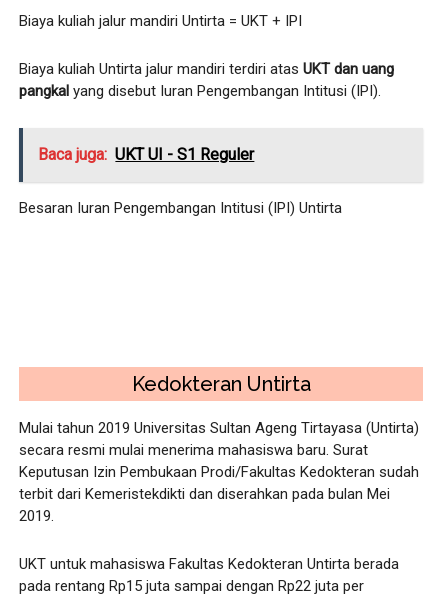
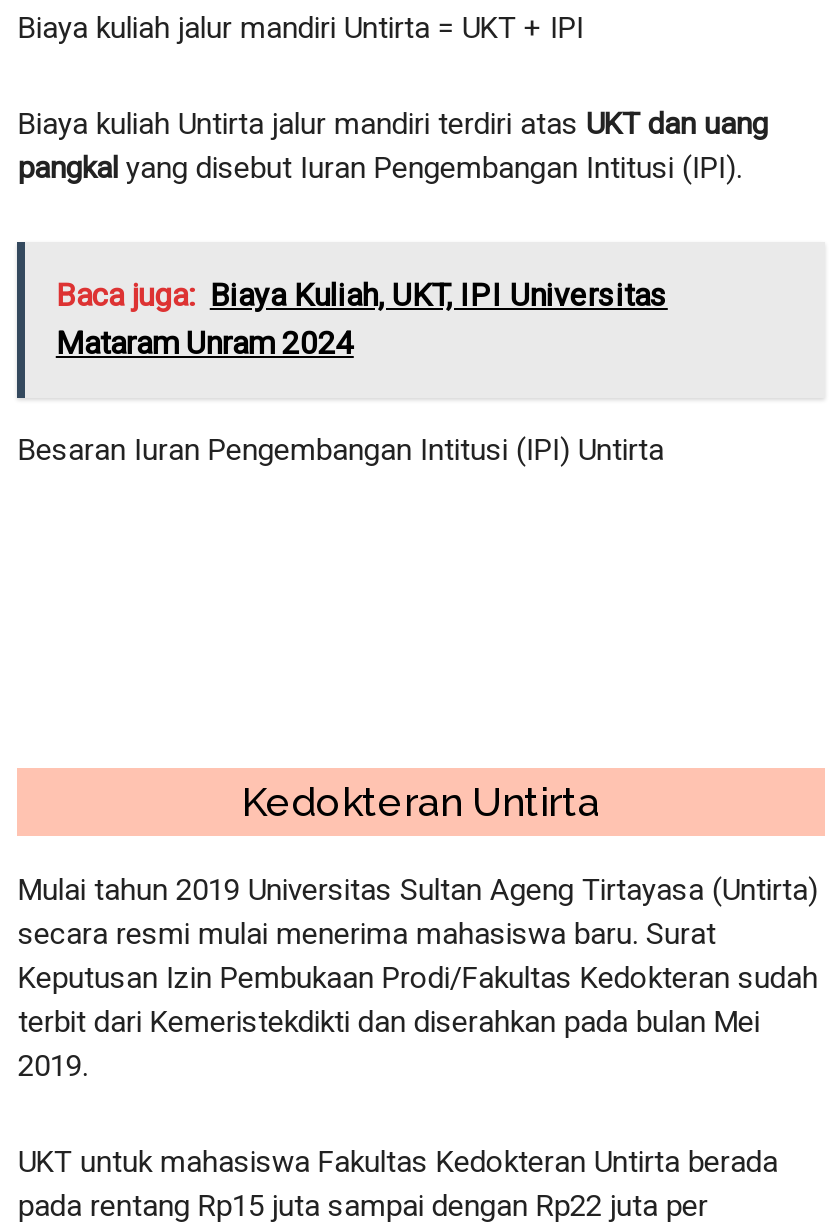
- Baca juga: UKT UI - S1 Reguler
+ Baca juga: Biaya Kuliah, UKT, IPI Universitas
+ Mataram Unram 2024
